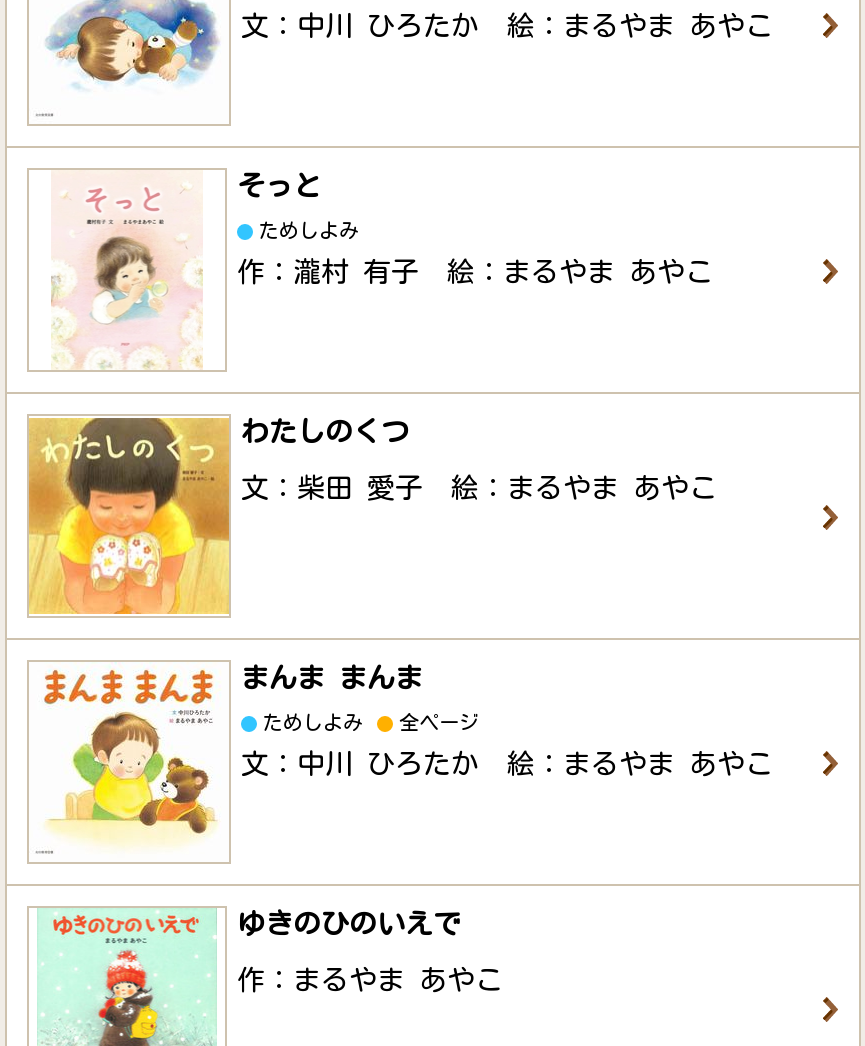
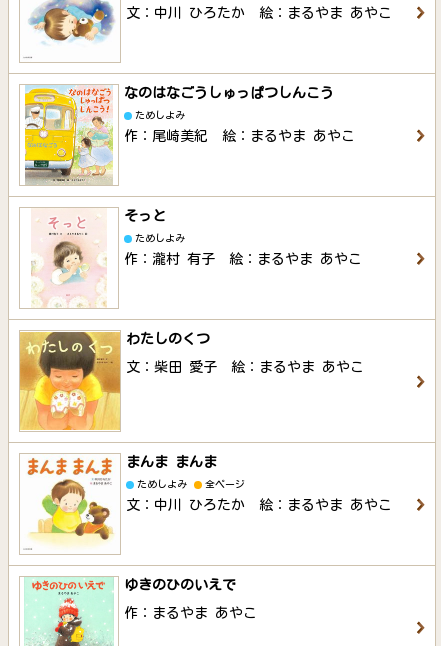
+ [image]
+ なのはなごうしゅっぱつしんこう
+ ためしよみ
+ 作：尾崎美紀 絵：まるやま あやこ
